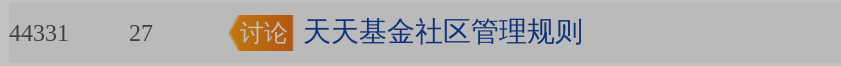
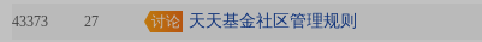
- 44331
+ 43373
